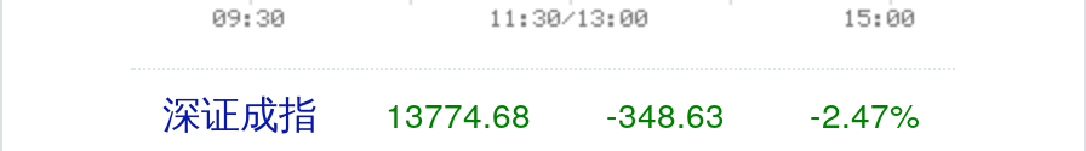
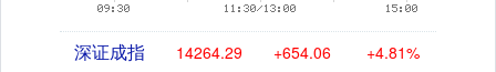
- 13774.68
+ 14264.29

- -348.63
+ +654.06

- -2.47%
+ +4.81%
